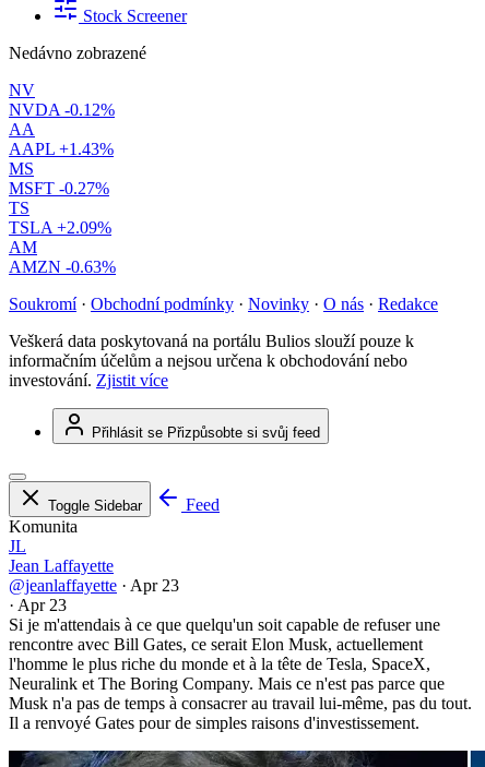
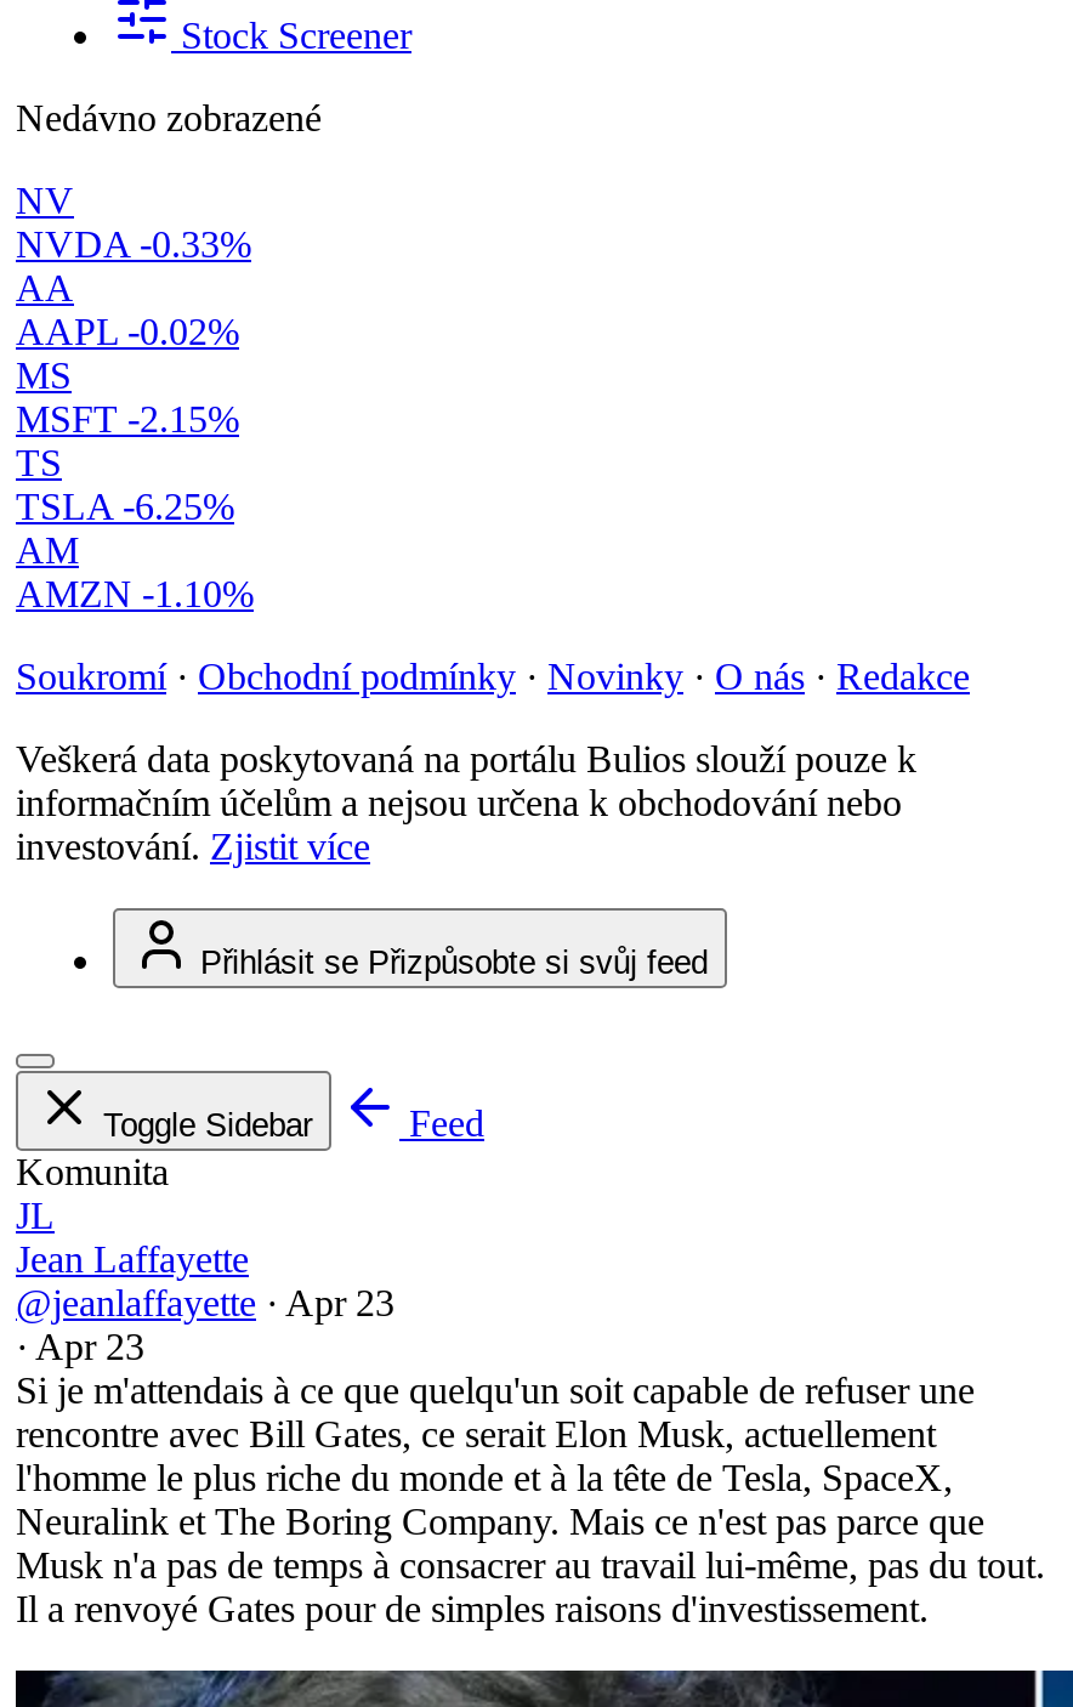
- NVDA -0.12%
+ NVDA -0.33%

- AAPL +1.43%
+ AAPL -0.02%

- MSFT -0.27%
+ MSFT -2.15%

- TSLA +2.09%
+ TSLA -6.25%

- AMZN -0.63%
+ AMZN -1.10%
